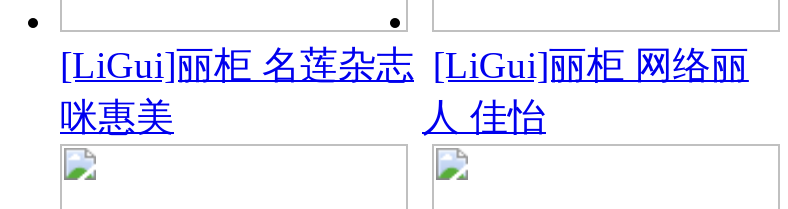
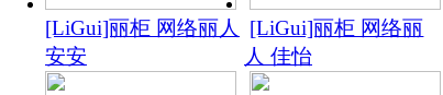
- [LiGui]丽柜 名莲杂志
- 咪惠美
+ [LiGui]丽柜 网络丽人
+ 安安
